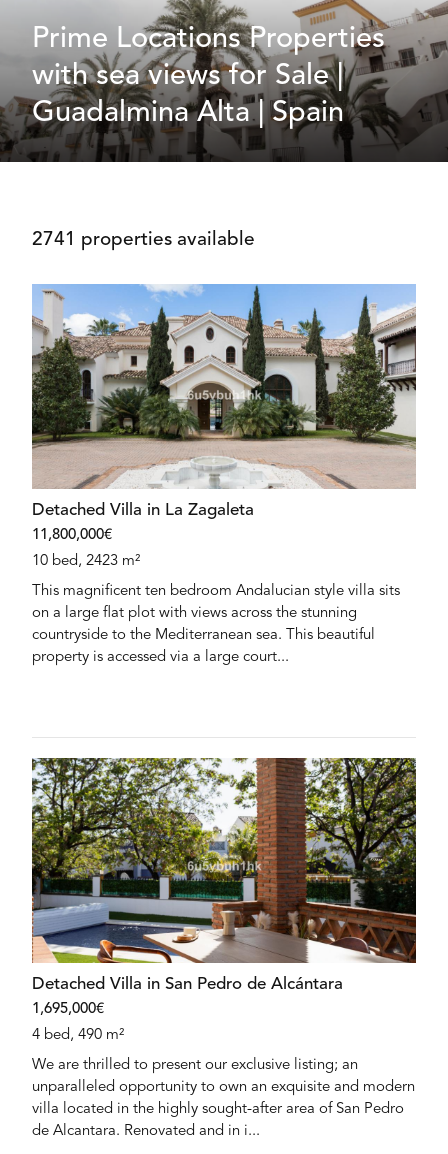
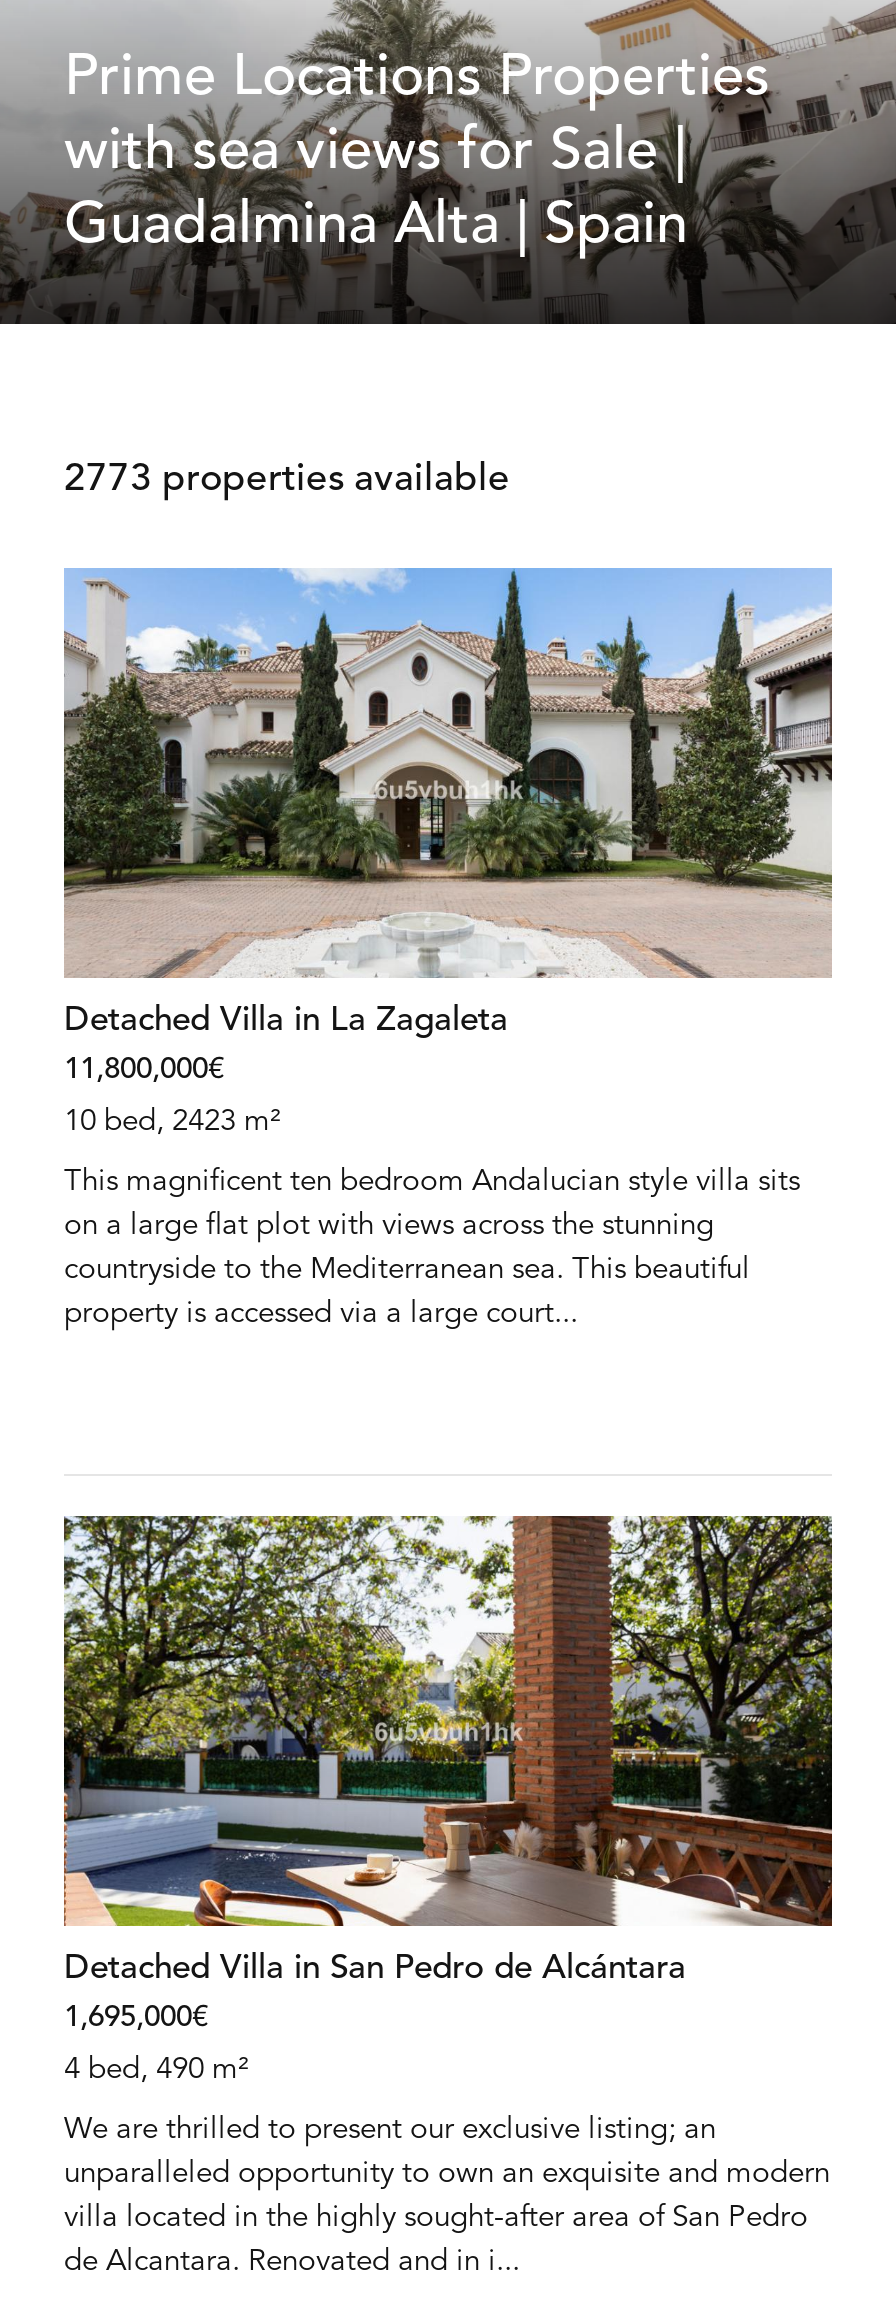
- 2741 properties available
+ 2773 properties available
